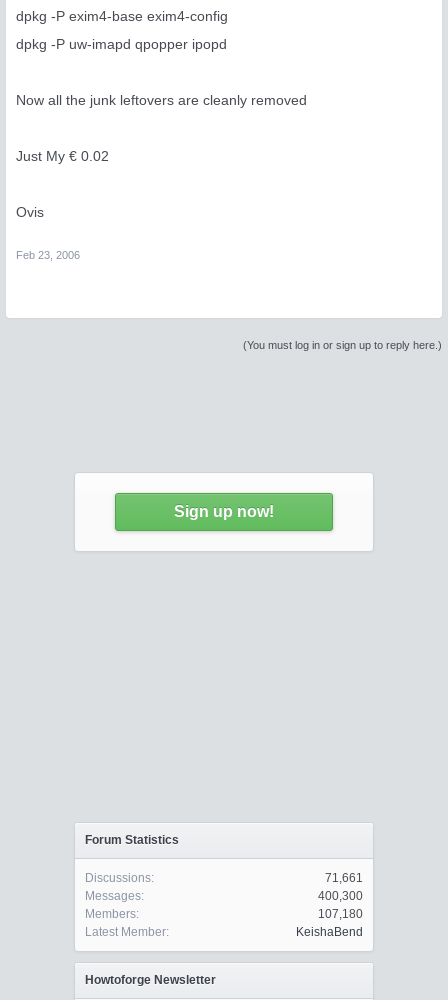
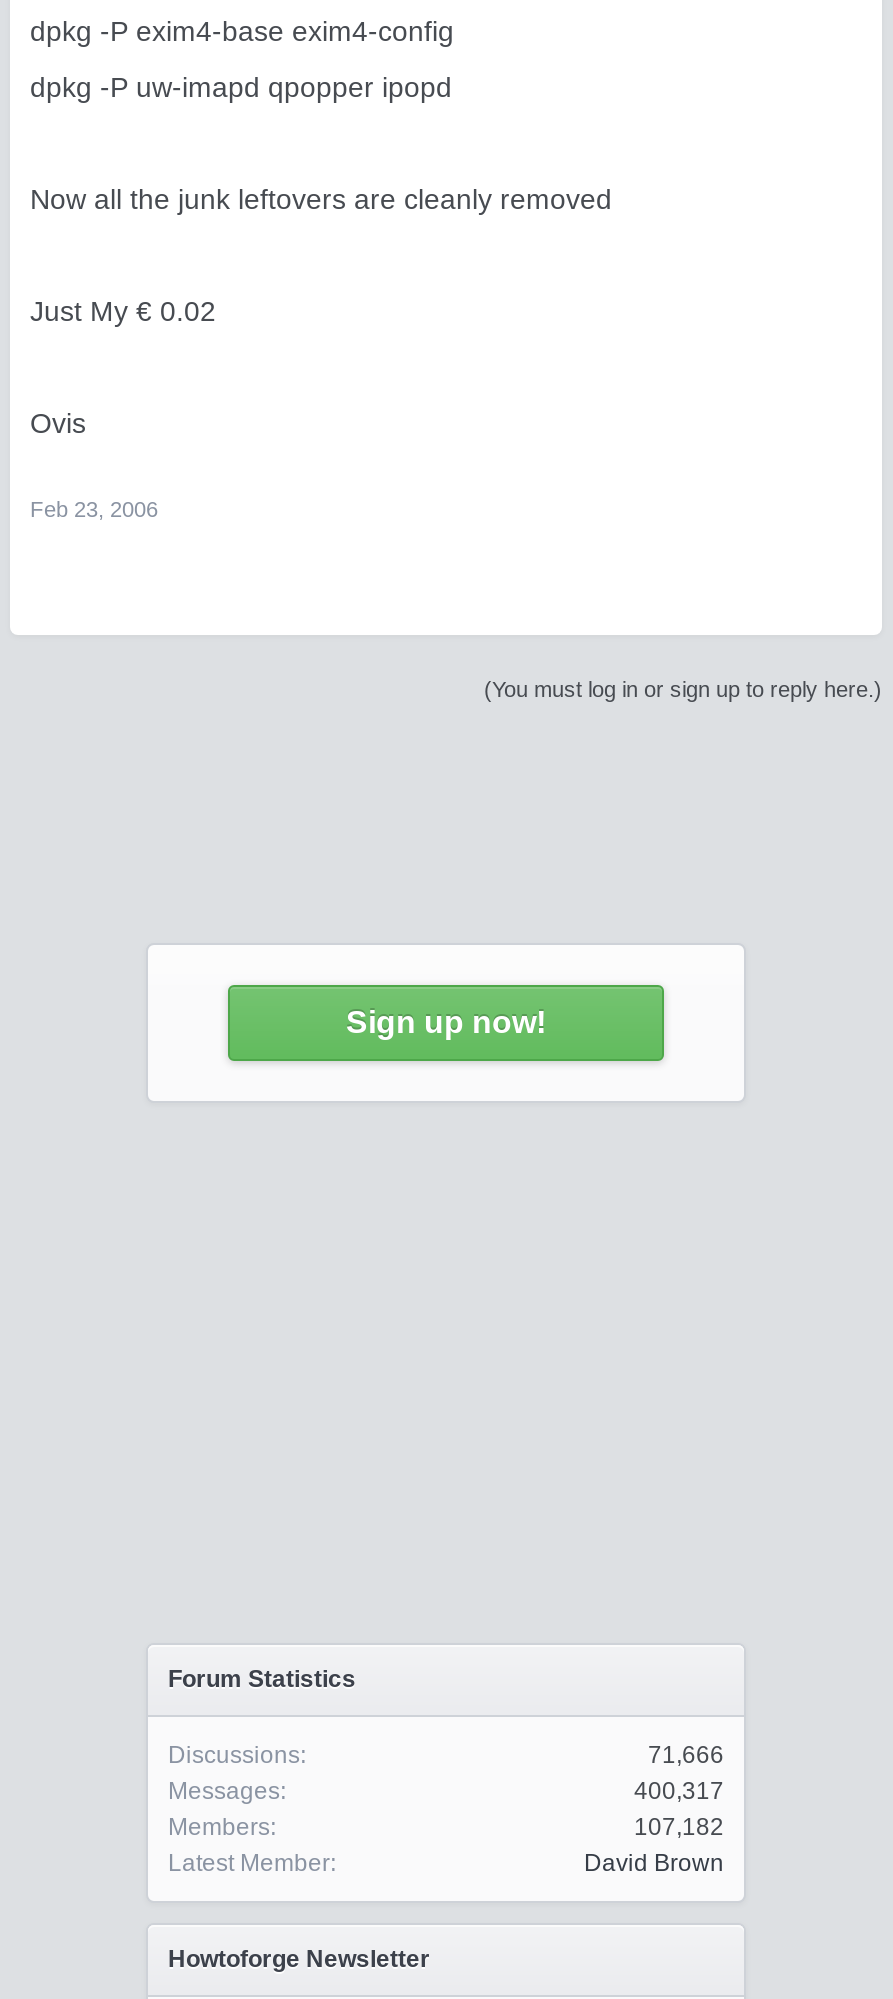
- 71,661
+ 71,666

- 400,300
+ 400,317

- 107,180
+ 107,182

- KeishaBend
+ David Brown
